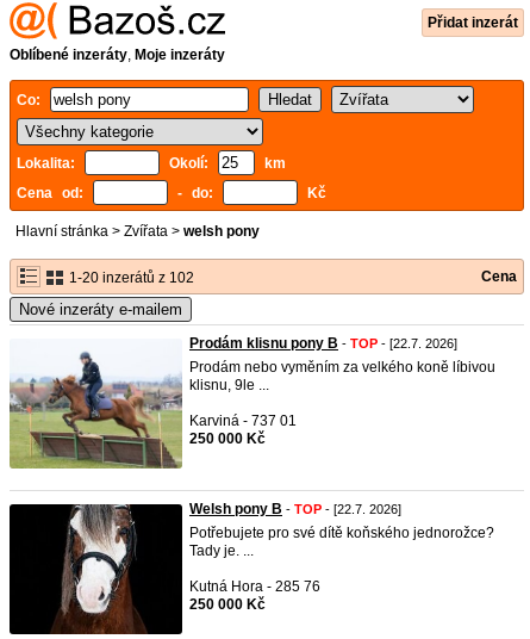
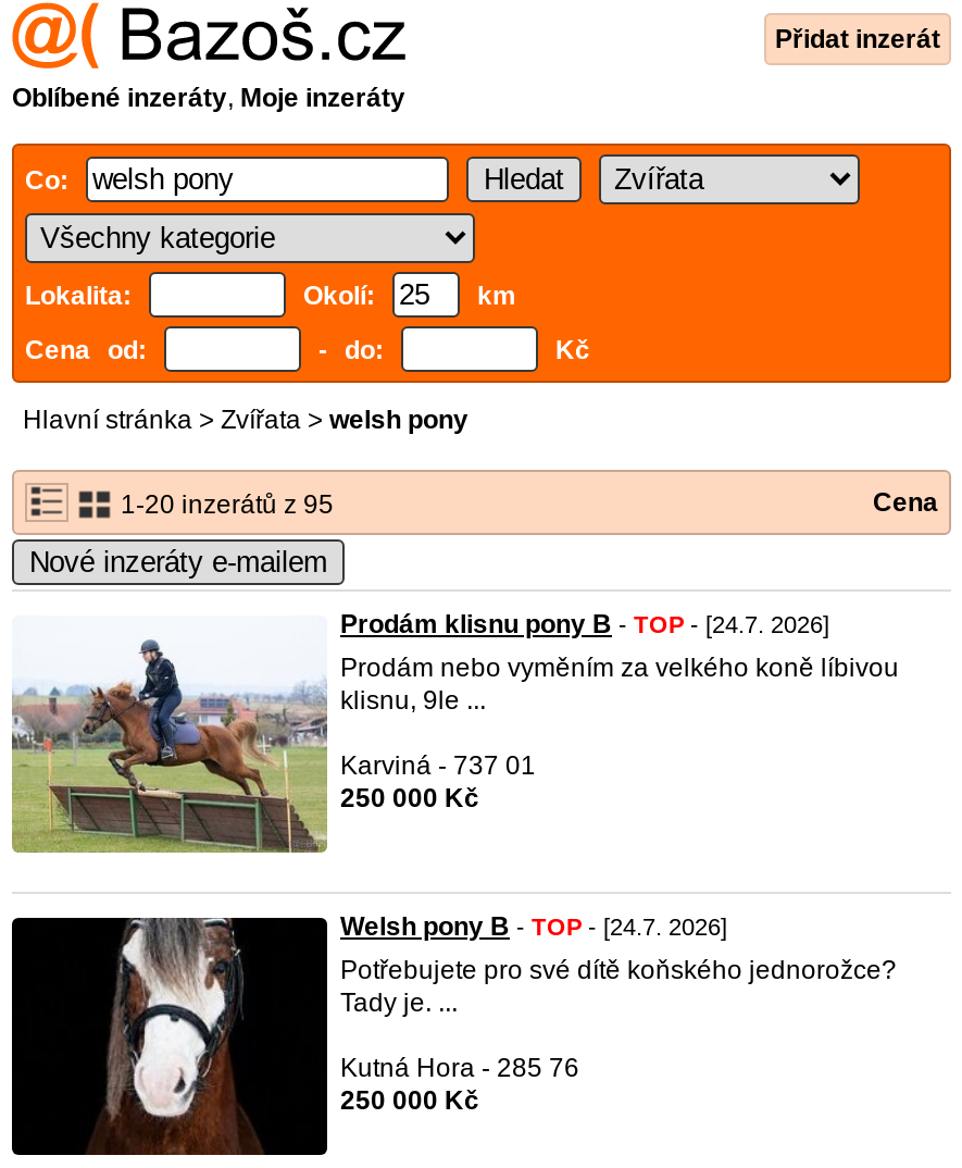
- 1-20 inzerátů z 102
+ 1-20 inzerátů z 95

- Prodám klisnu pony B - TOP - [22.7. 2026]
+ Prodám klisnu pony B - TOP - [24.7. 2026]

- Welsh pony B - TOP - [22.7. 2026]
+ Welsh pony B - TOP - [24.7. 2026]
